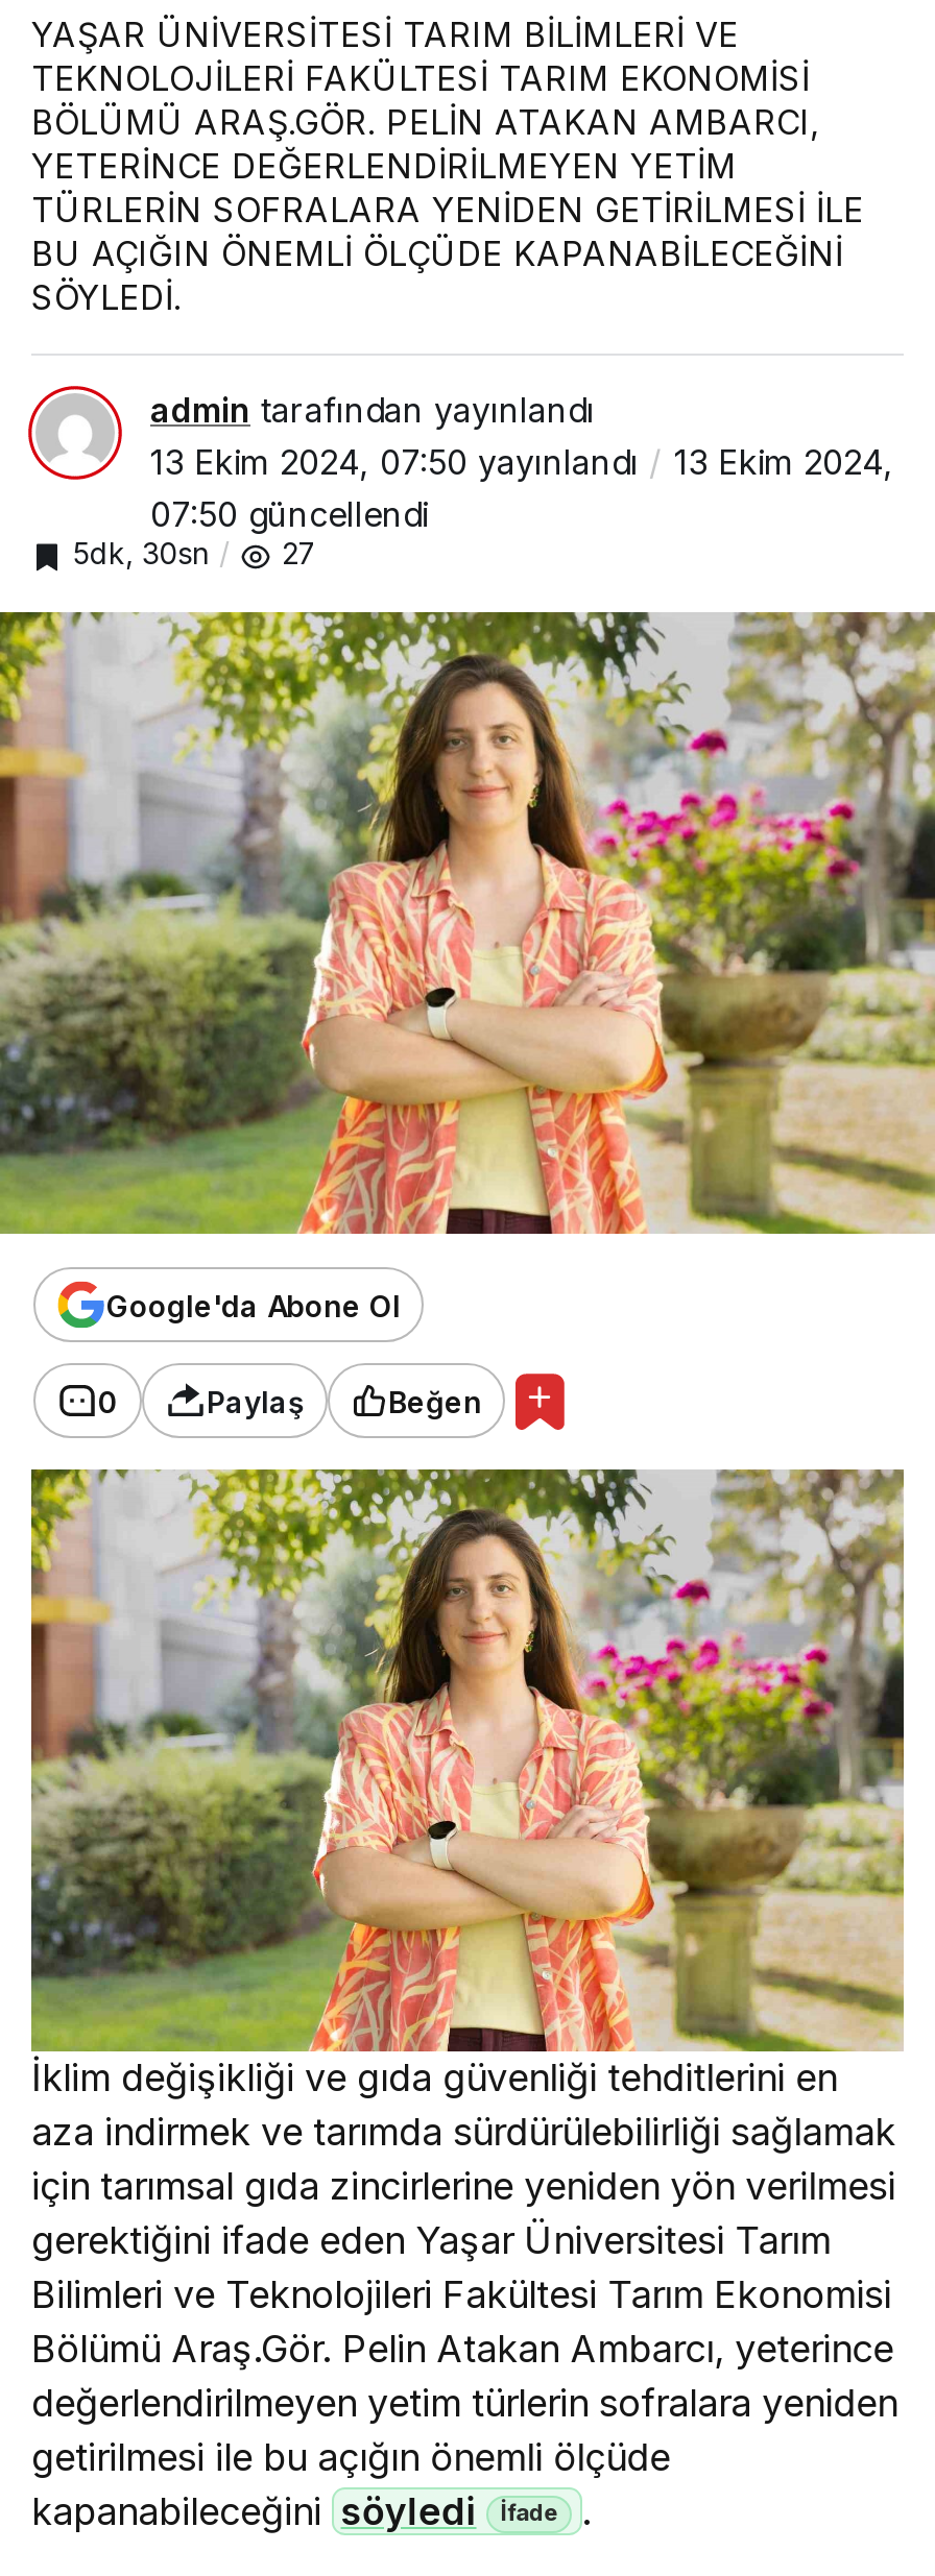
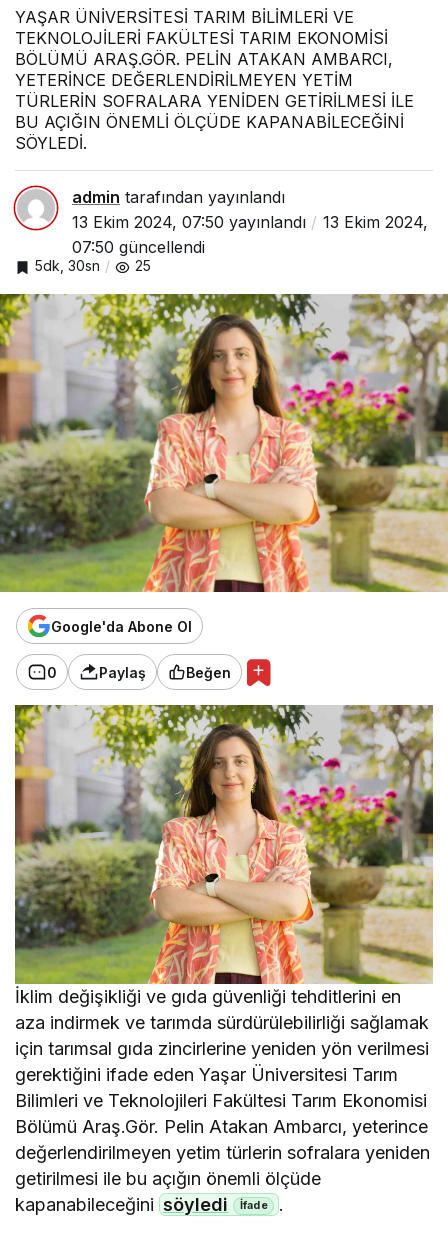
- 27
+ 25
